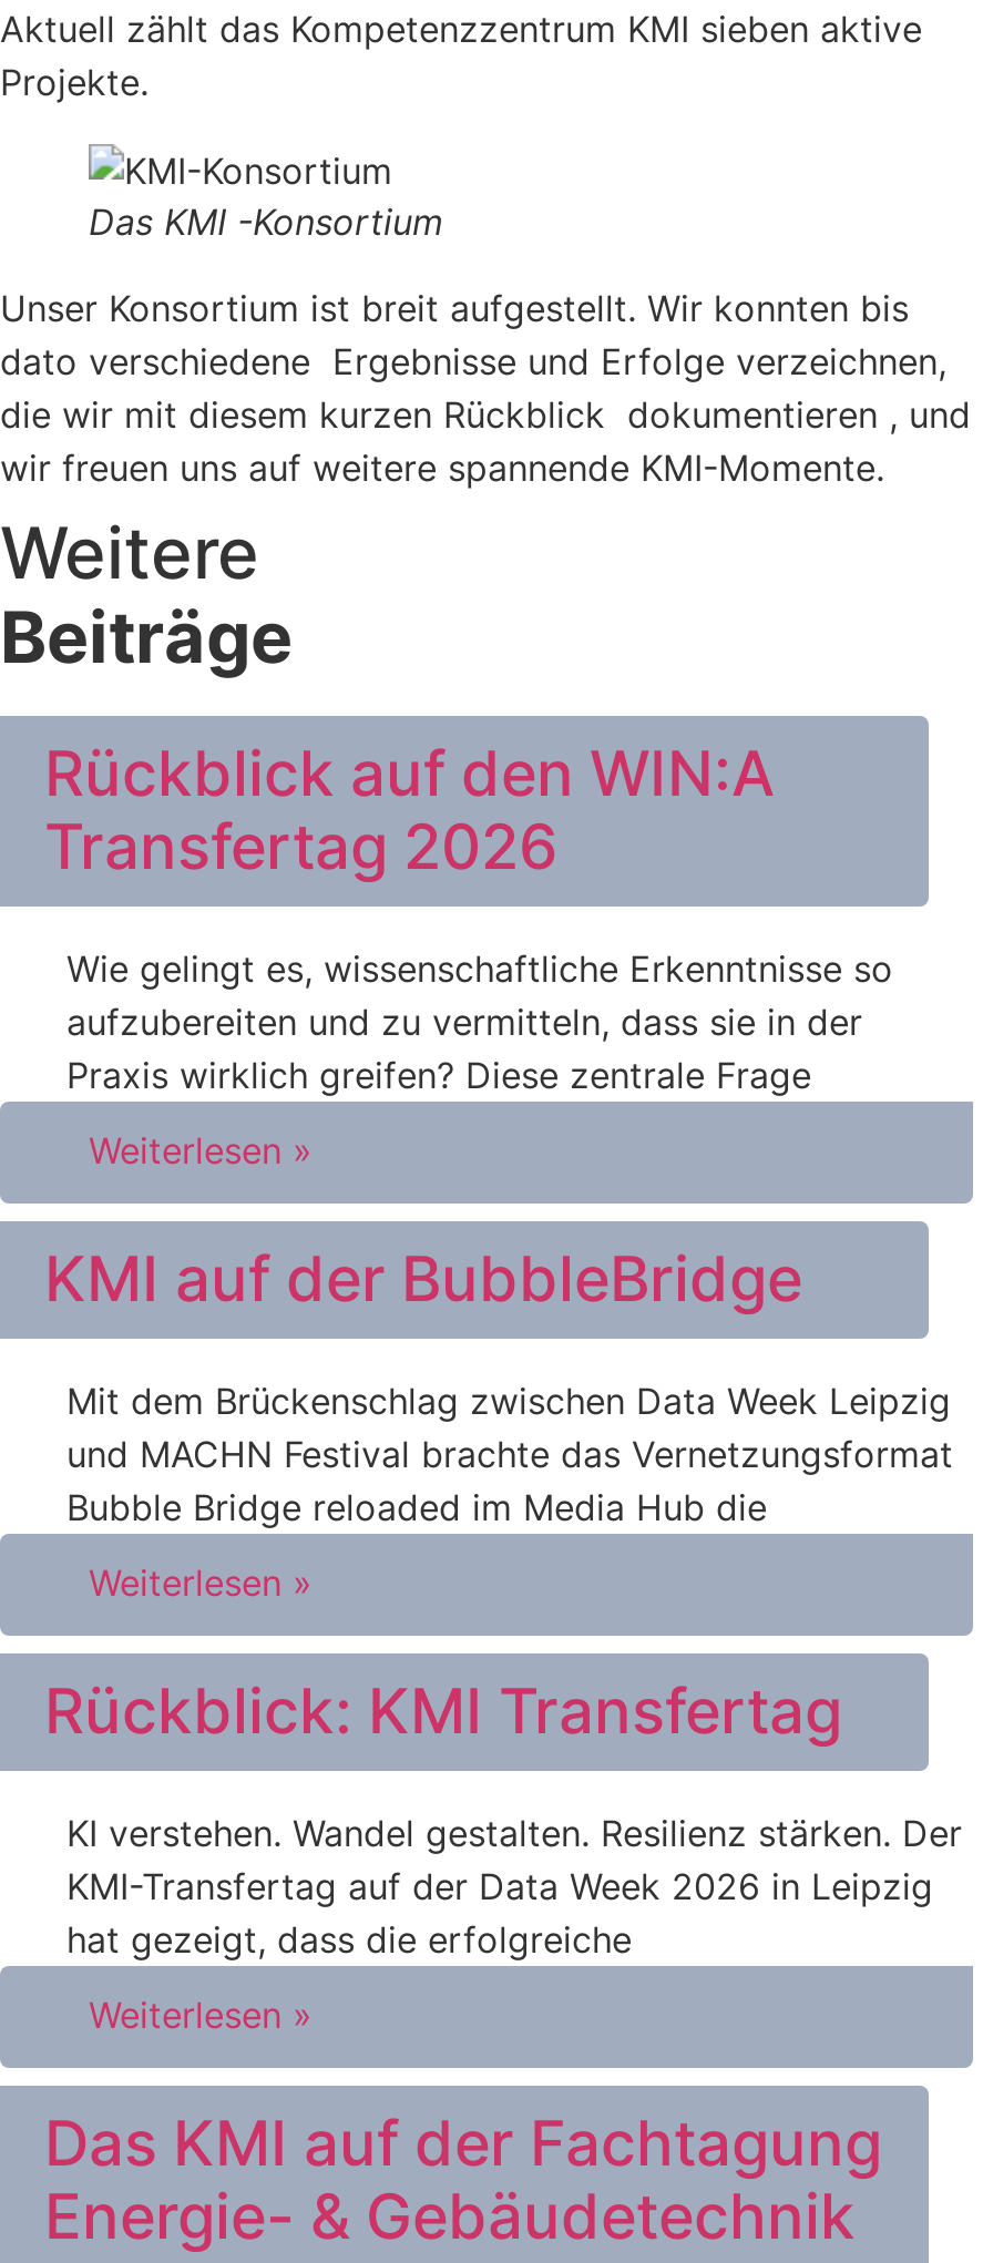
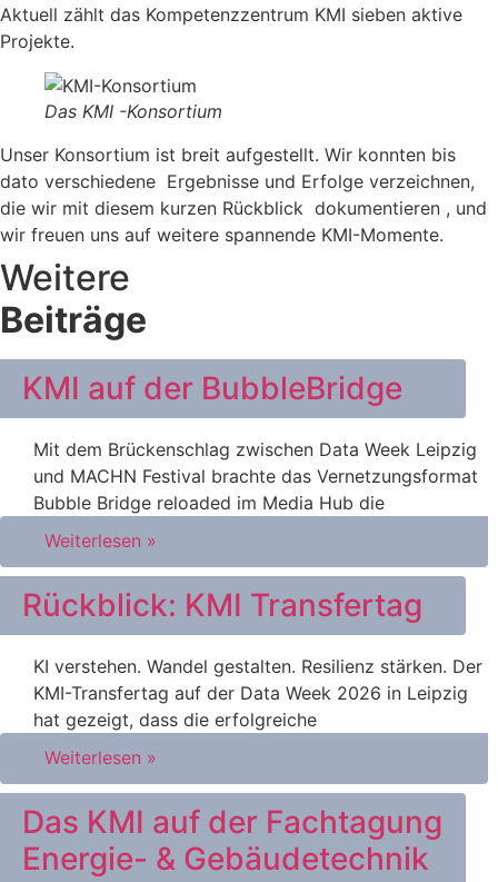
- Rückblick auf den WIN:A
- Transfertag 2026
- Wie gelingt es, wissenschaftliche Erkenntnisse so
- aufzubereiten und zu vermitteln, dass sie in der
- Praxis wirklich greifen? Diese zentrale Frage
- Weiterlesen »
